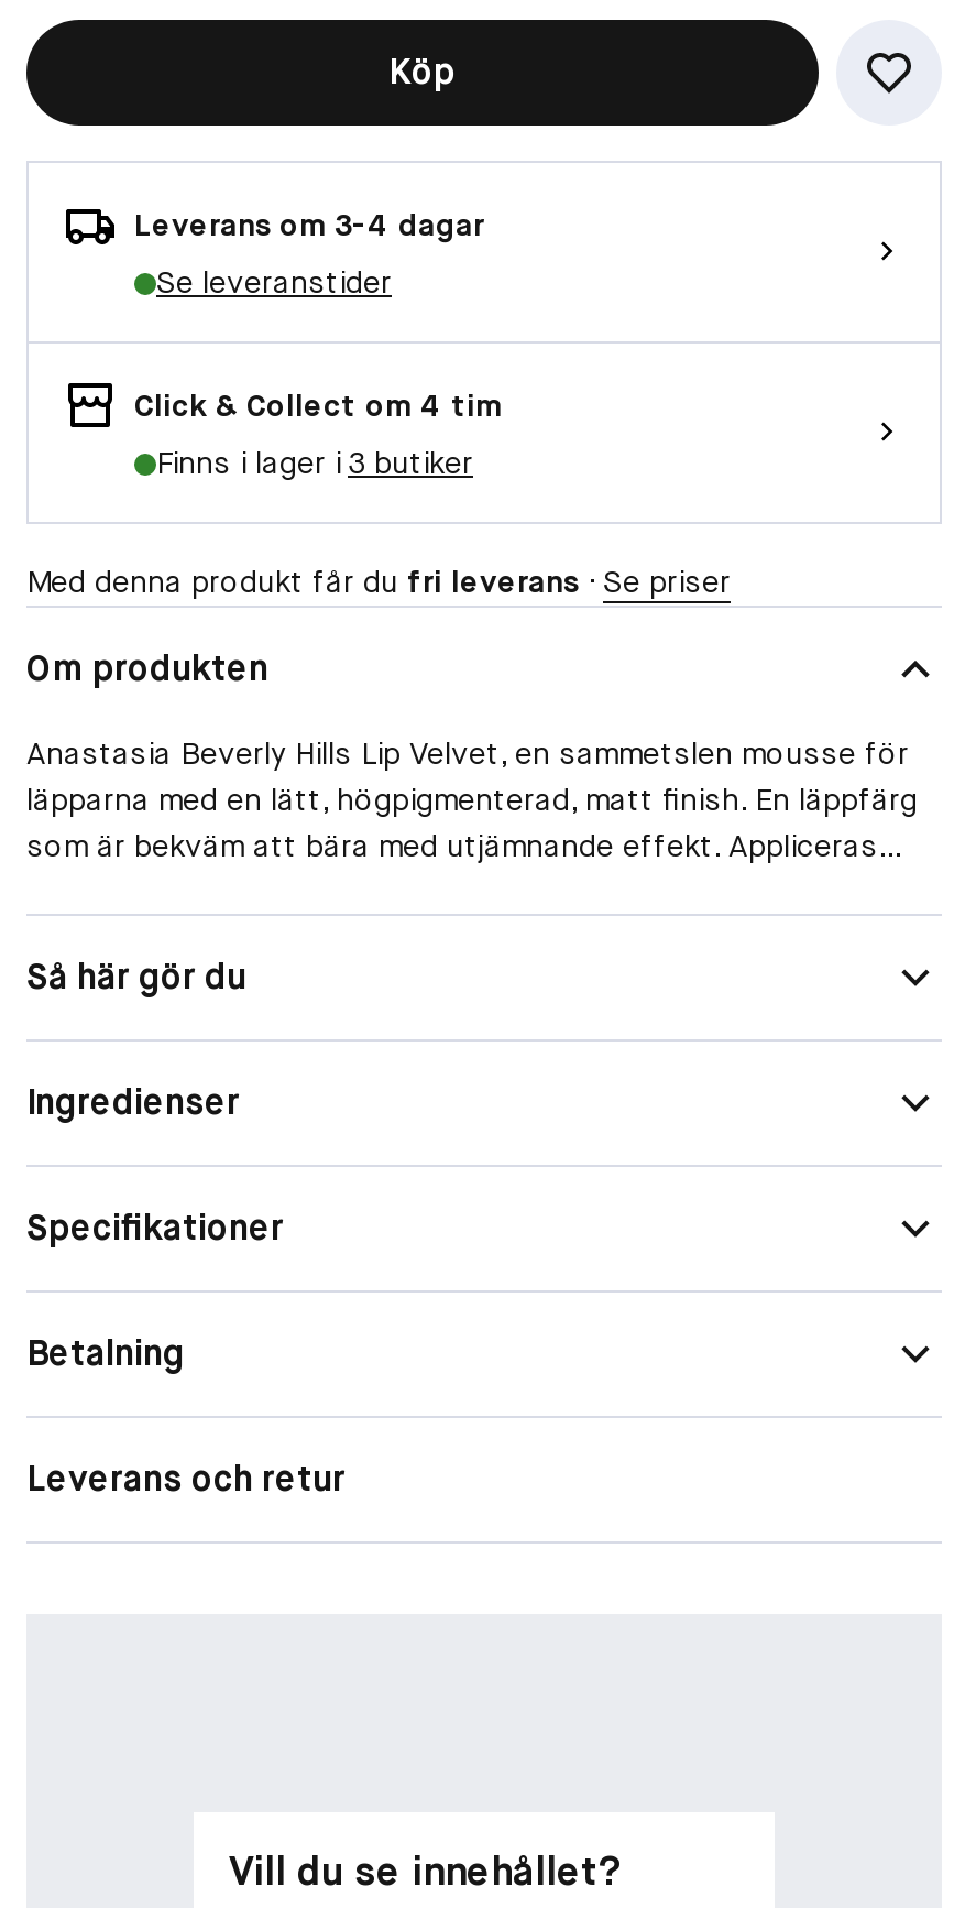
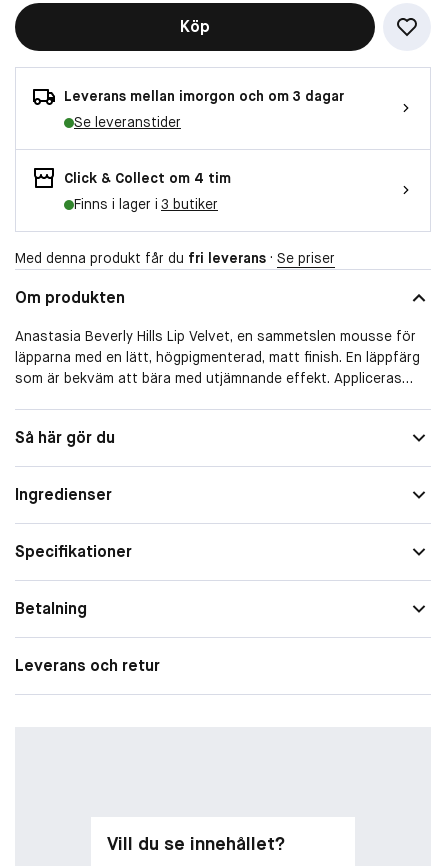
- Leverans om 3-4 dagar
+ Leverans mellan imorgon och om 3 dagar
